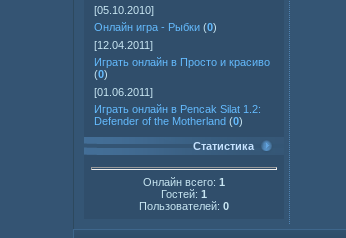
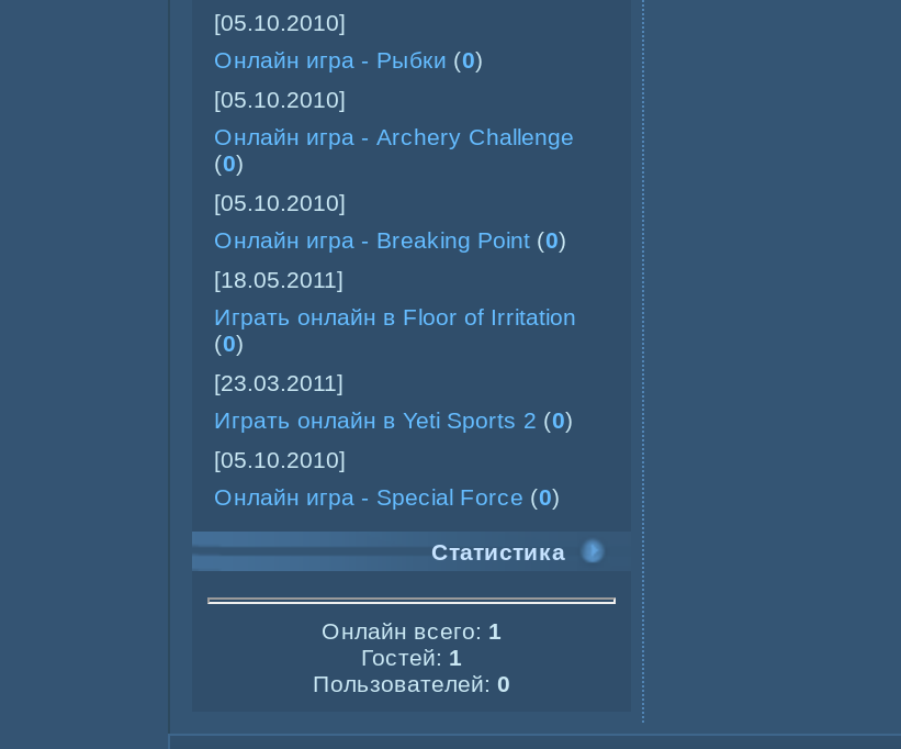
- [12.04.2011]
- Играть онлайн в Просто и красиво
+ [05.10.2010]
+ Онлайн игра - Archery Challenge

- [01.06.2011]
- Играть онлайн в Pencak Silat 1.2:
- Defender of the Motherland (0)
+ [05.10.2010]
+ Онлайн игра - Breaking Point (0)
+ [18.05.2011]
+ Играть онлайн в Floor of Irritation
+ (0)
+ [23.03.2011]
+ Играть онлайн в Yeti Sports 2 (0)
+ [05.10.2010]
+ Онлайн игра - Special Force (0)
